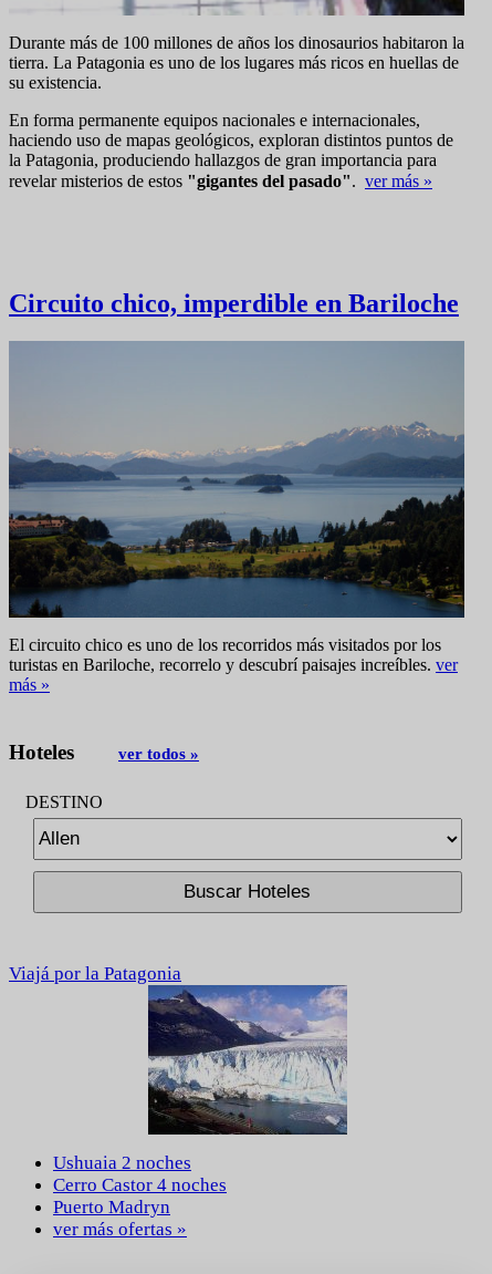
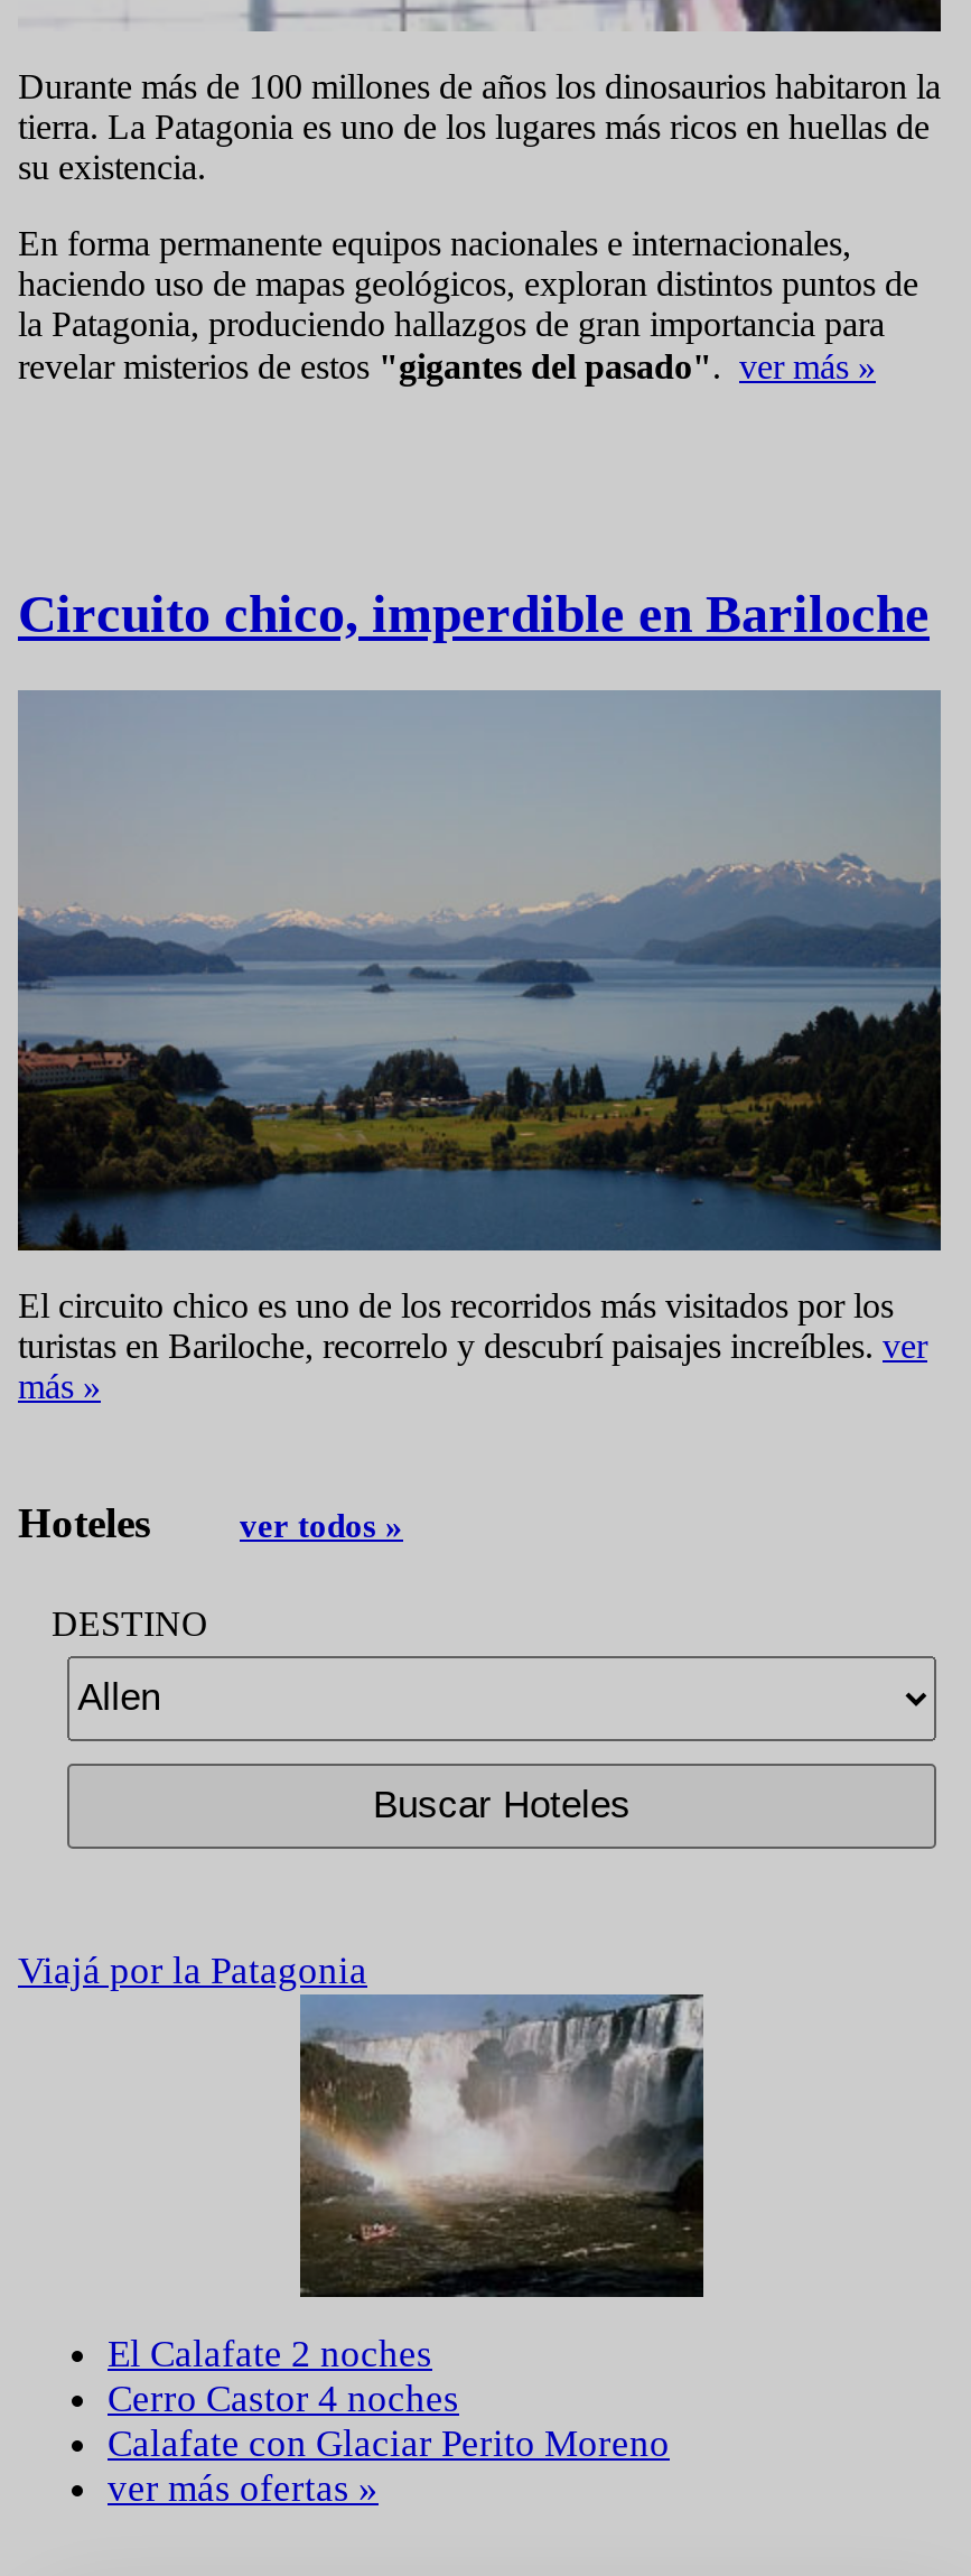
- [image]
- Ushuaia 2 noches
+ [image]
+ El Calafate 2 noches

- Puerto Madryn
+ Calafate con Glaciar Perito Moreno
